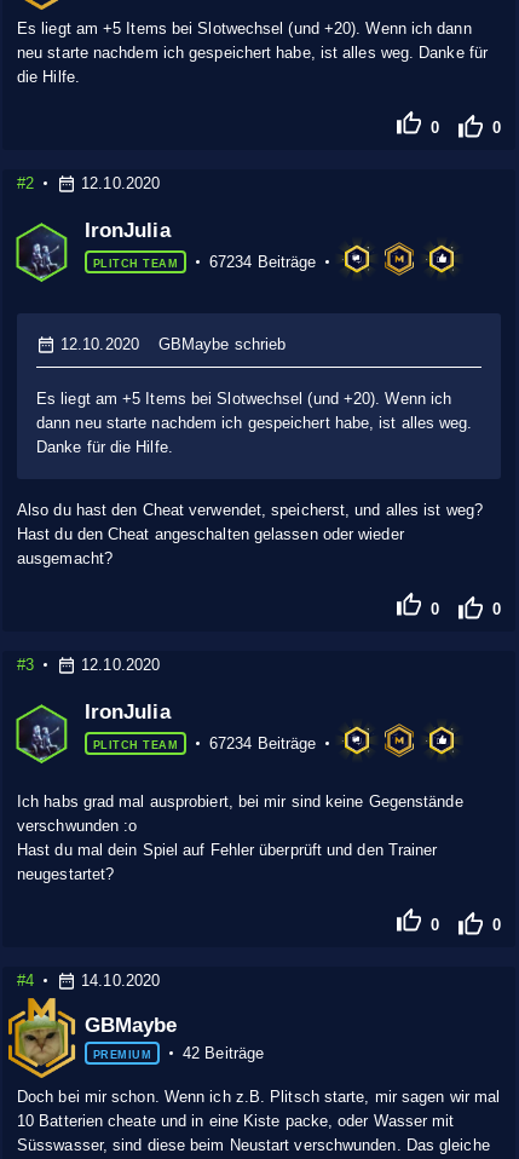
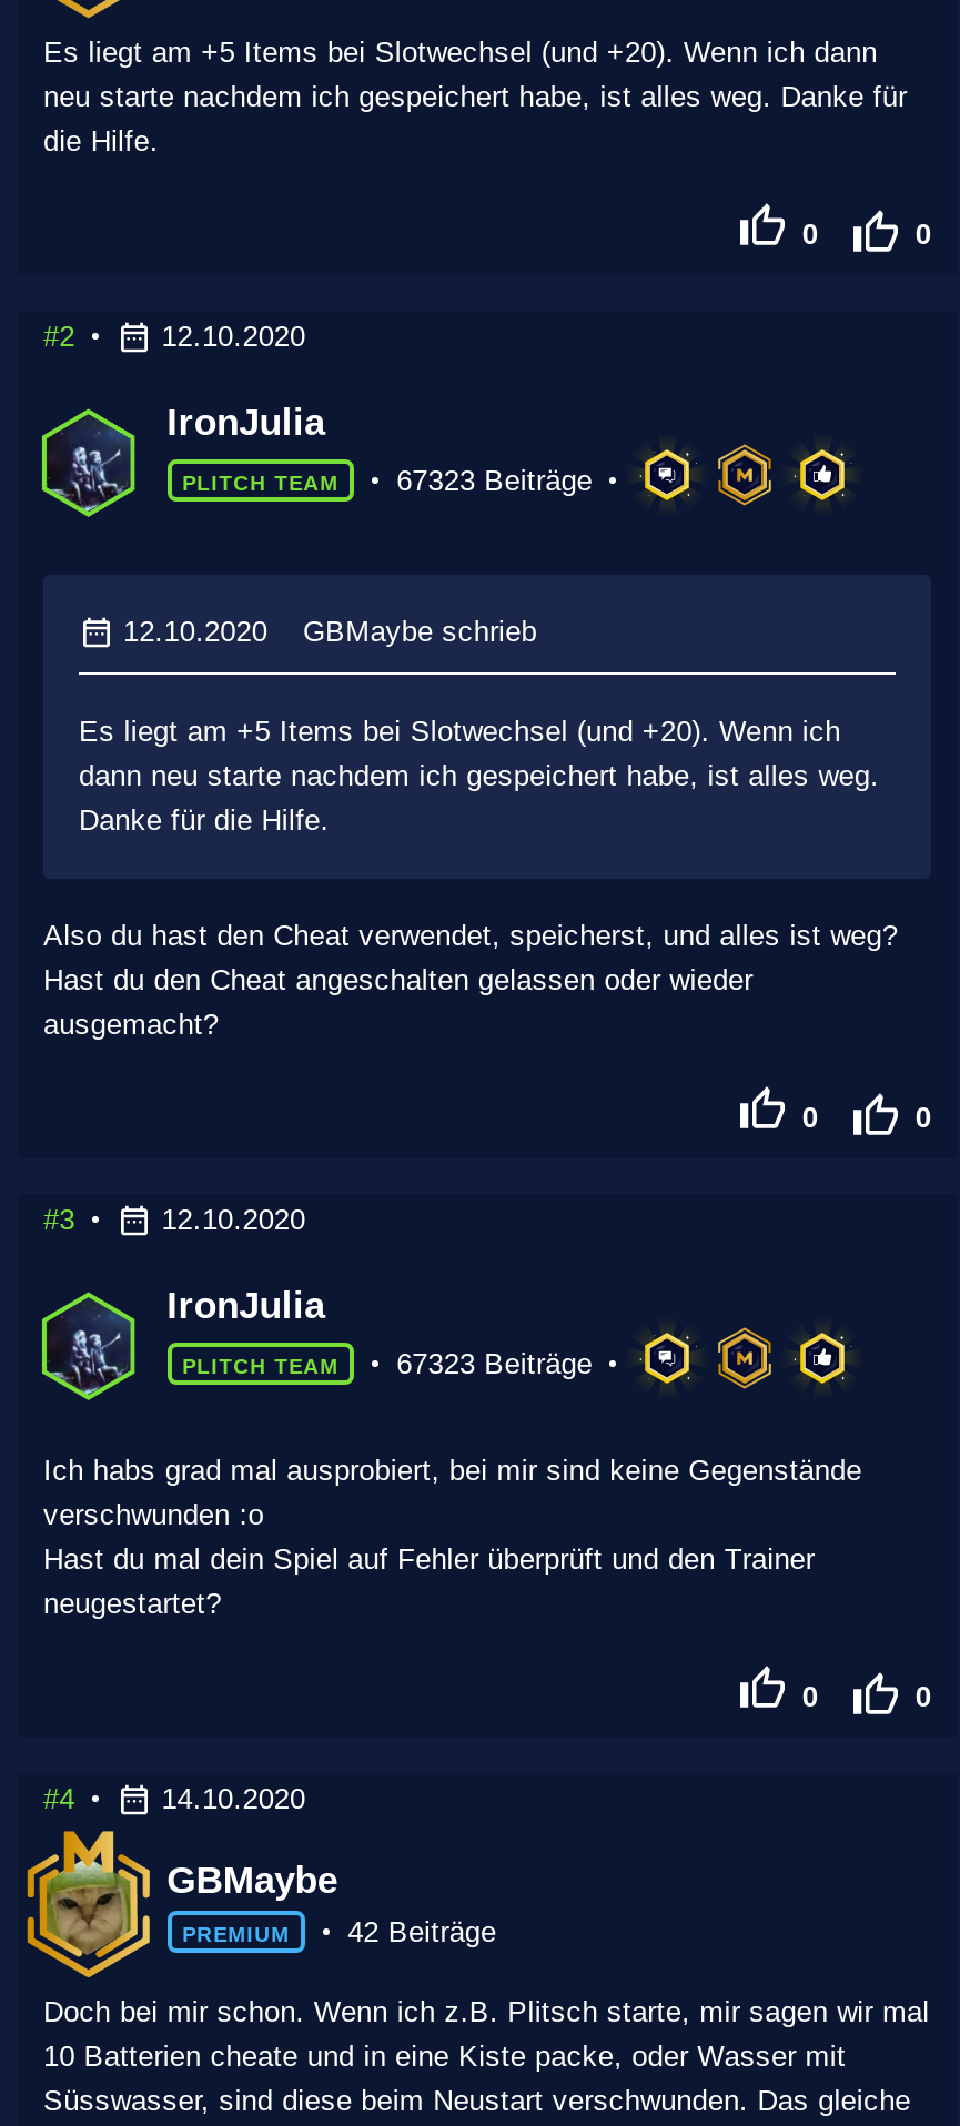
- 67234 Beiträge
+ 67323 Beiträge

- 67234 Beiträge
+ 67323 Beiträge
